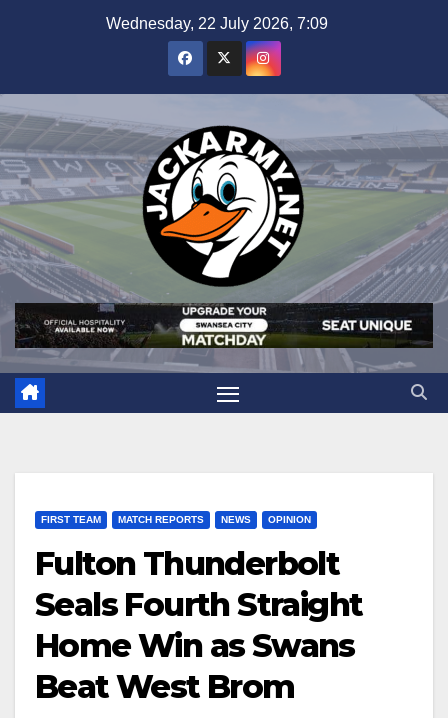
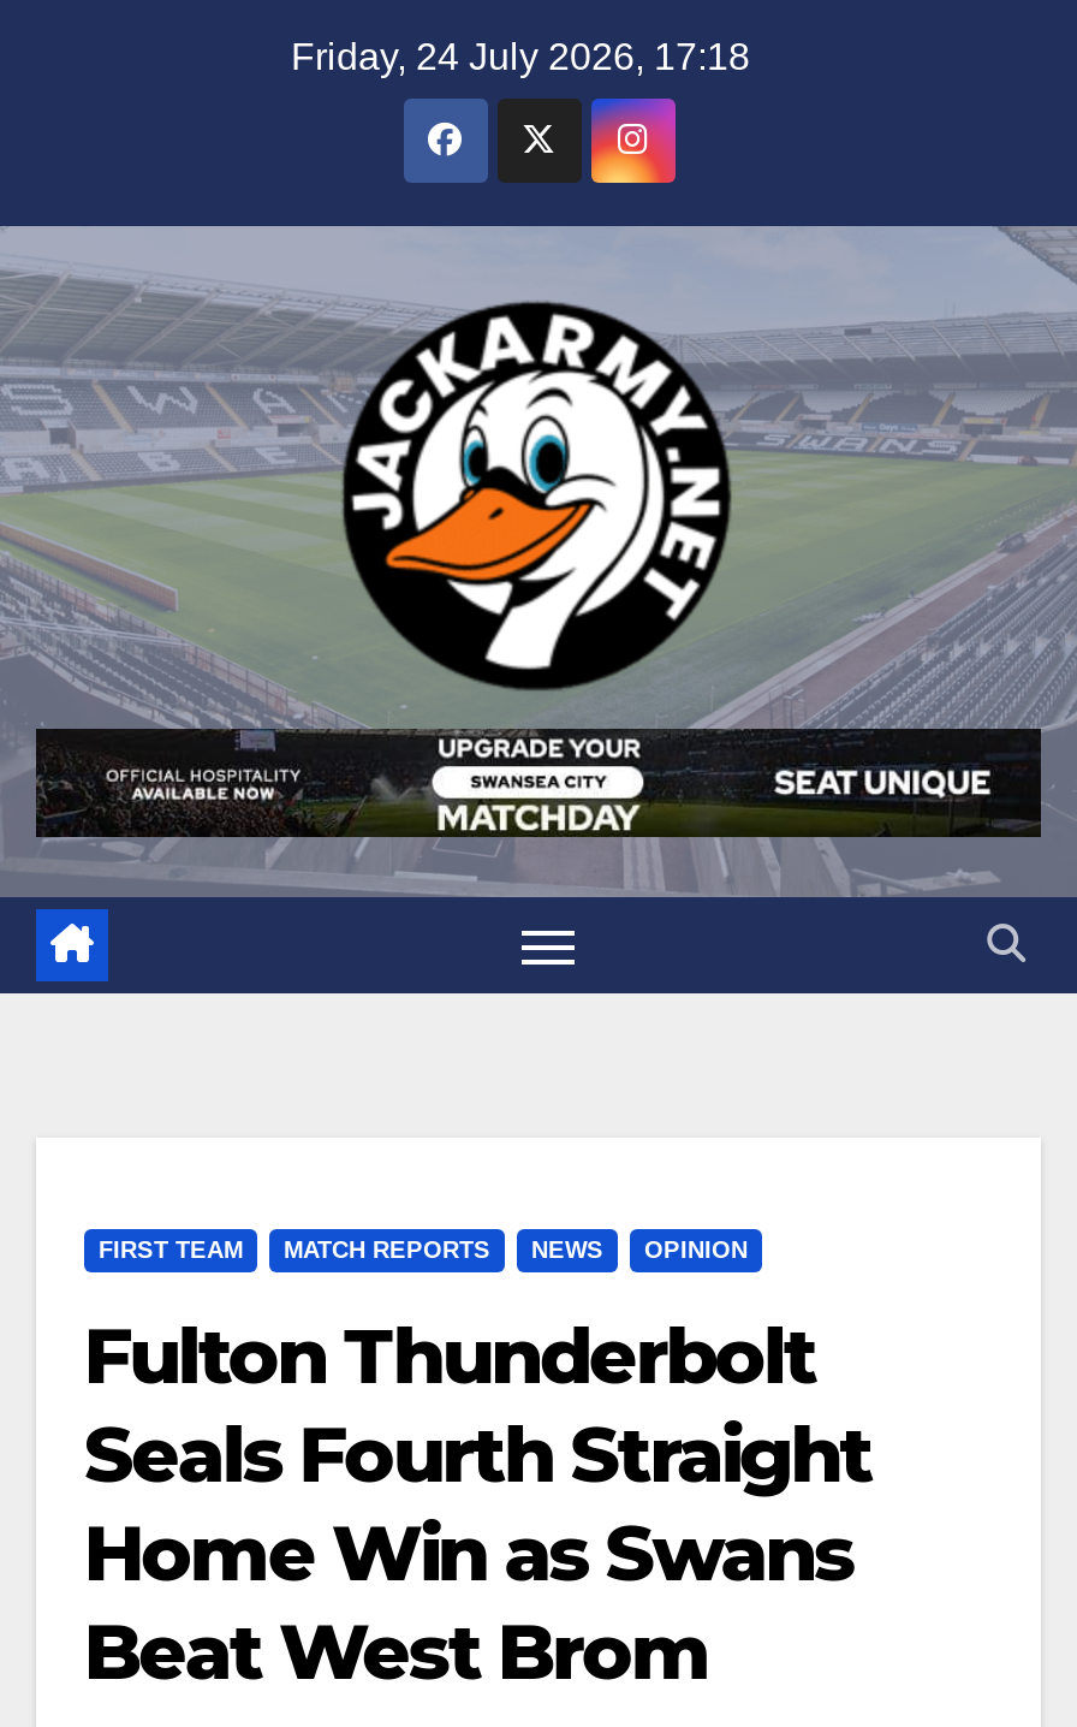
- Wednesday, 22 July 2026, 7:09
+ Friday, 24 July 2026, 17:18
